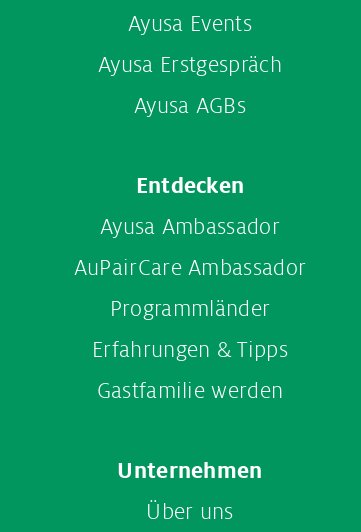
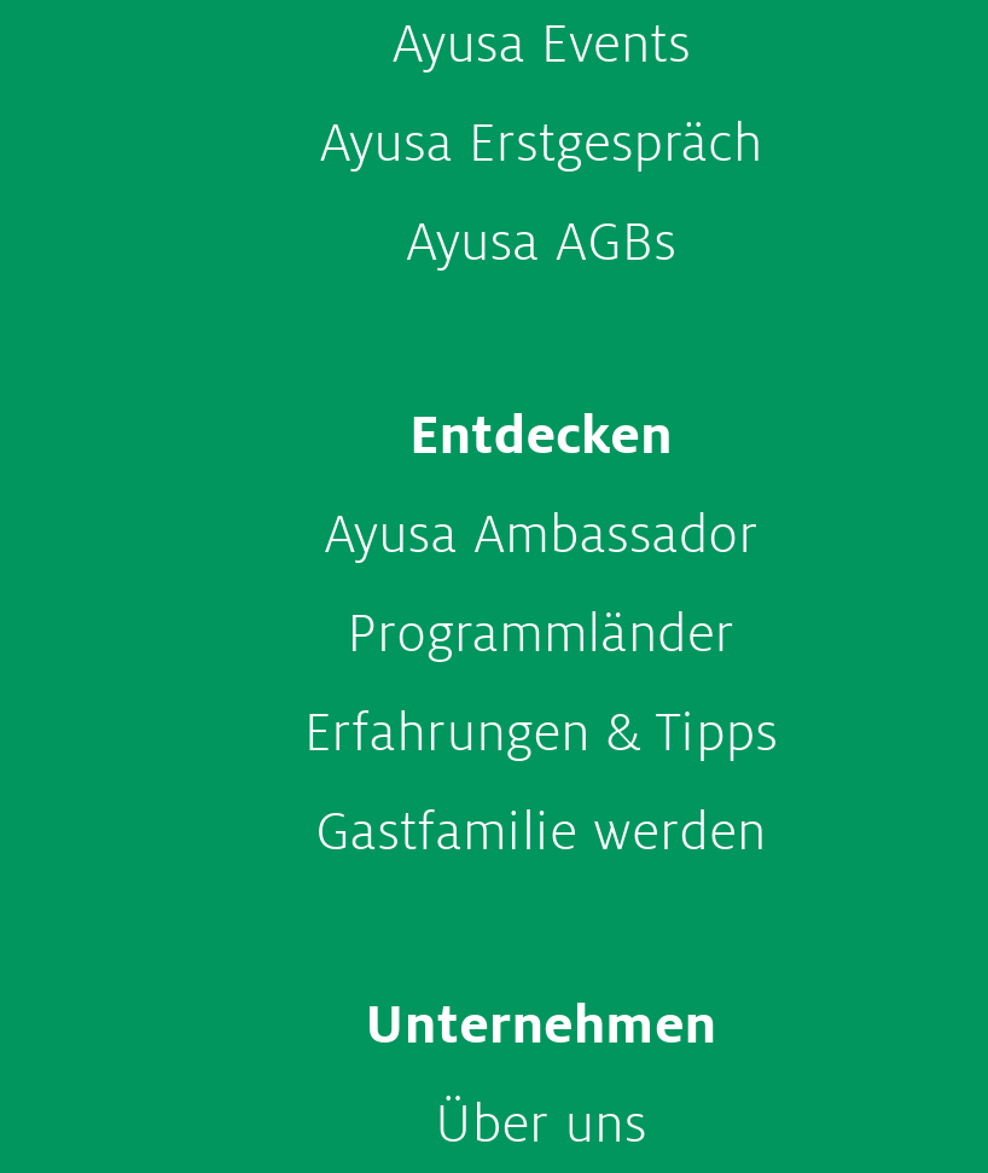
- AuPairCare Ambassador
